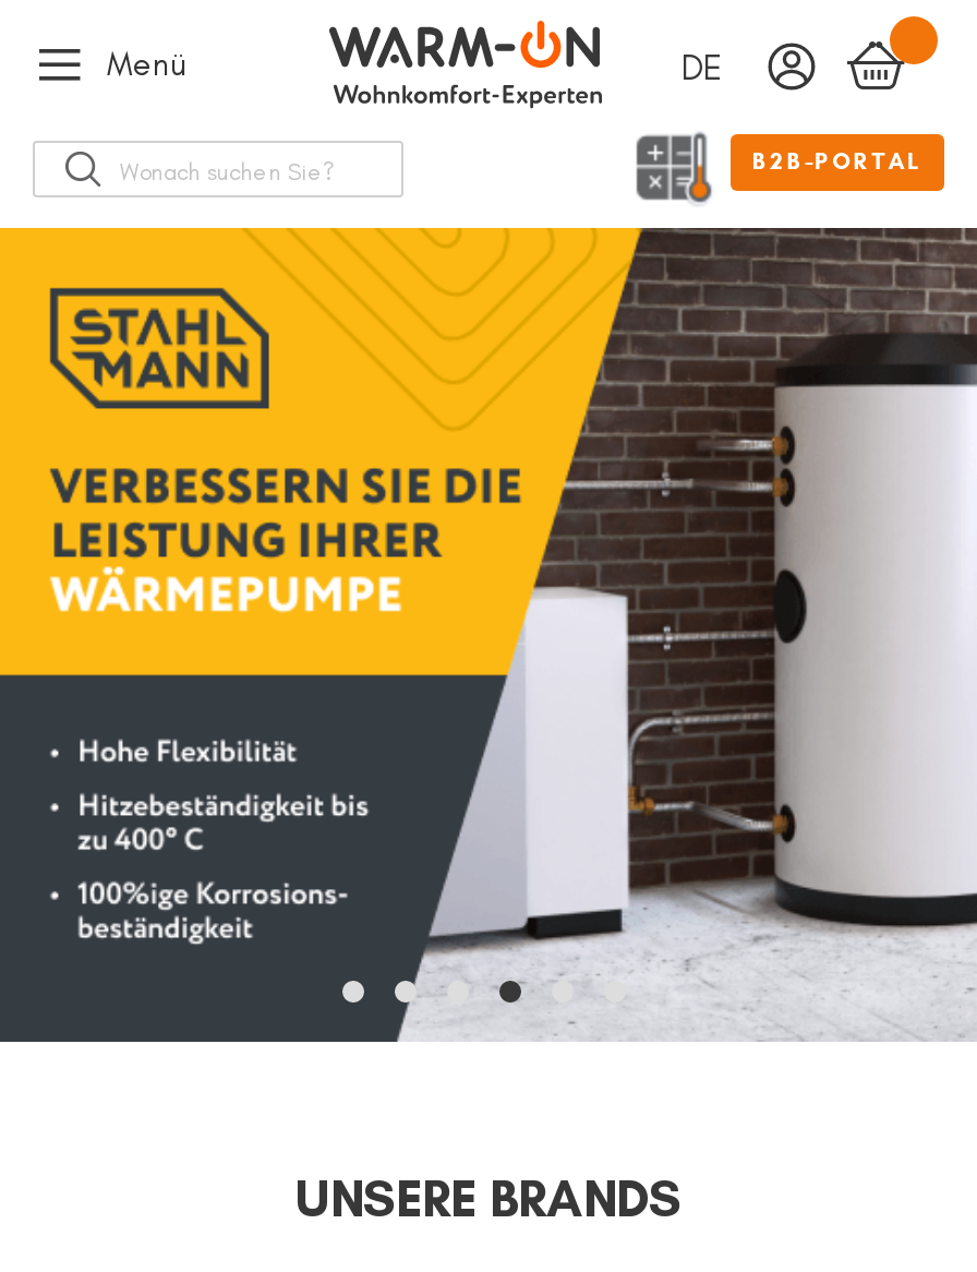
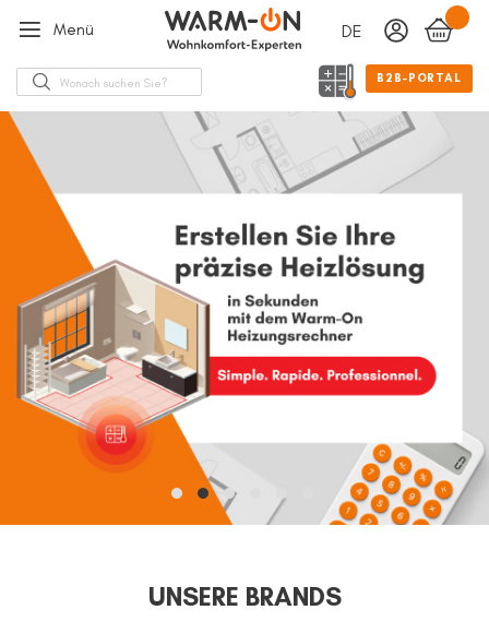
- [image]
+ [image]
